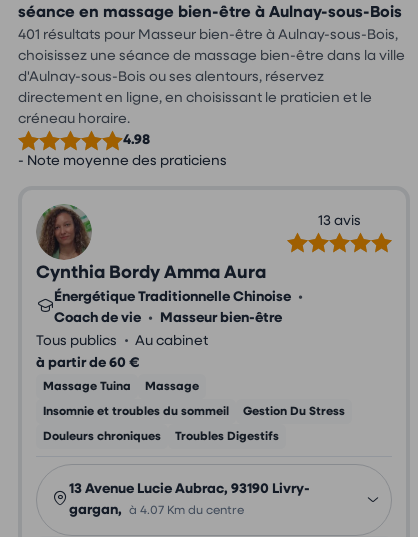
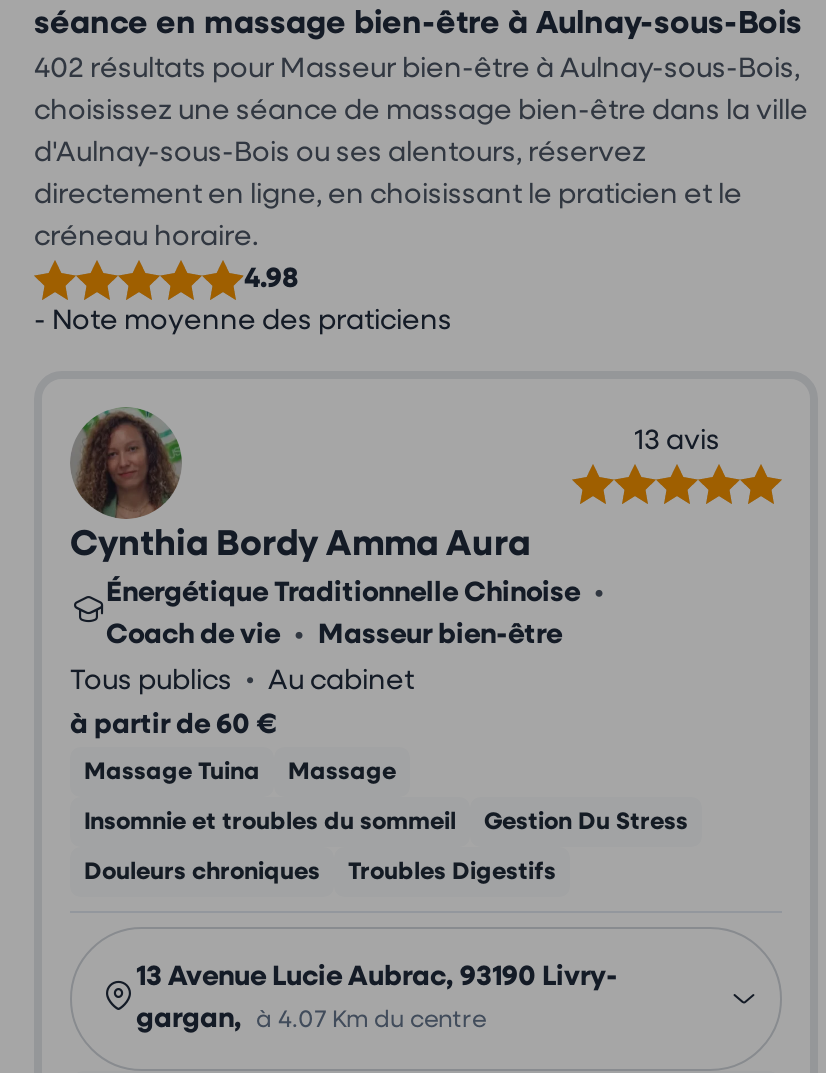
- 401 résultats pour Masseur bien-être à Aulnay-sous-Bois,
+ 402 résultats pour Masseur bien-être à Aulnay-sous-Bois,
